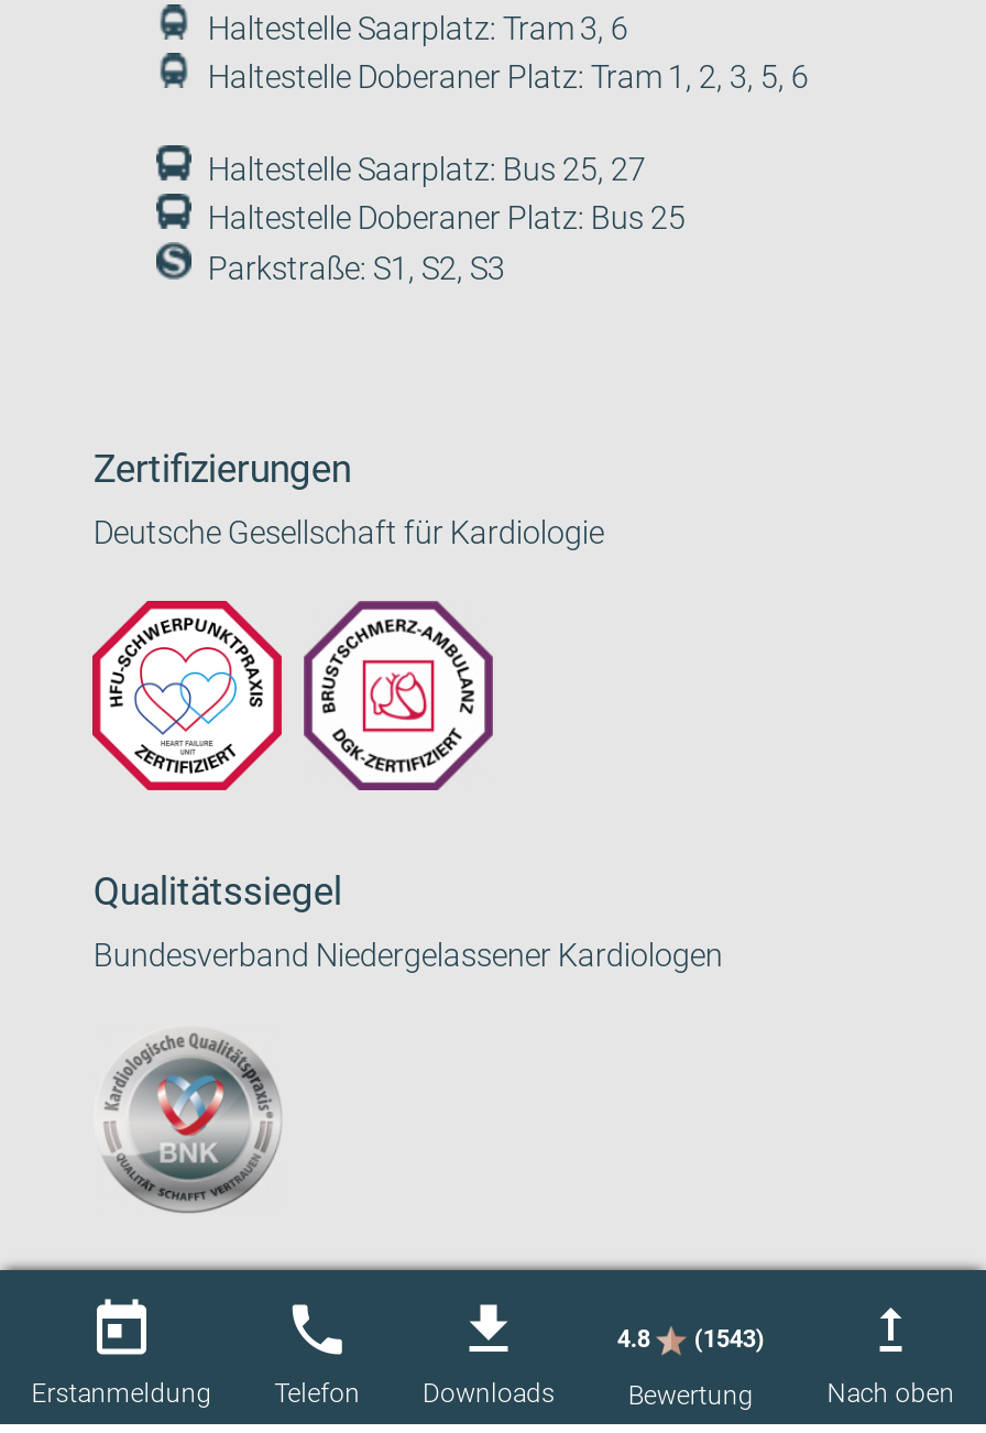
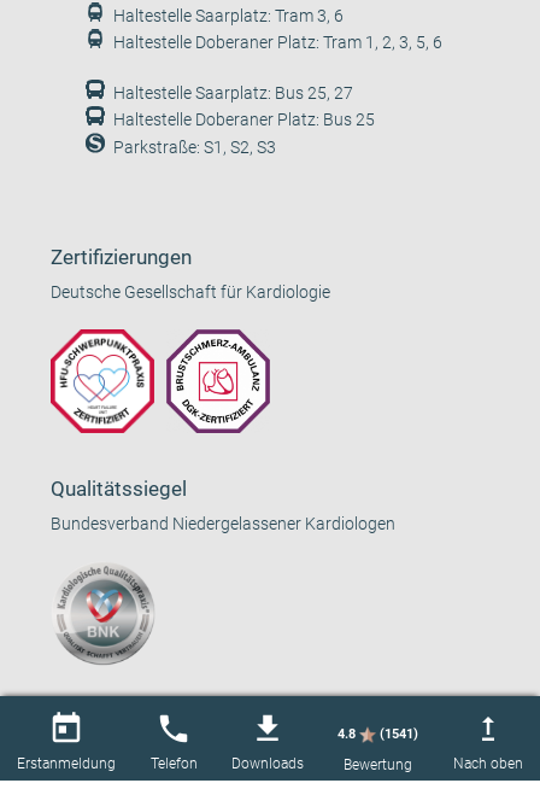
- 4.8 (1543)
+ 4.8 (1541)
